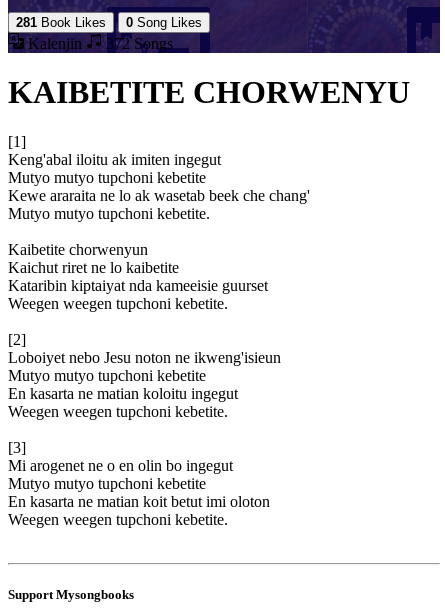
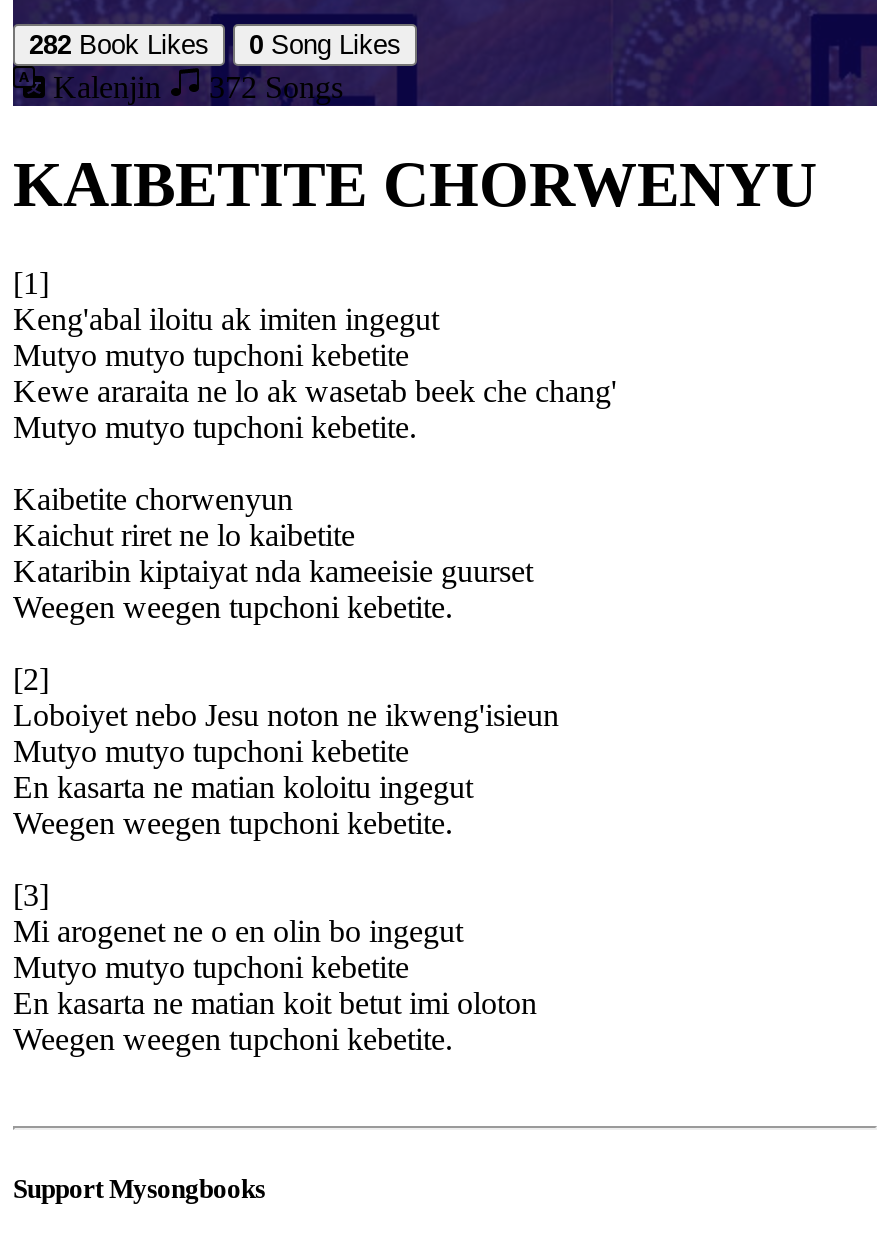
- 281 Book Likes 0 Song Likes
+ 282 Book Likes 0 Song Likes
